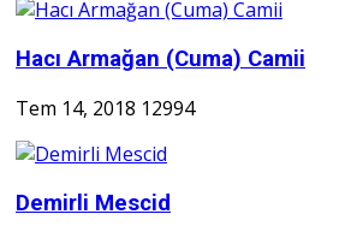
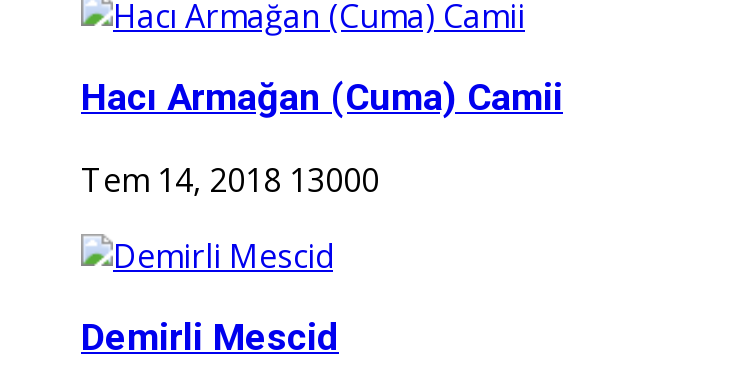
- Tem 14, 2018 12994
+ Tem 14, 2018 13000
